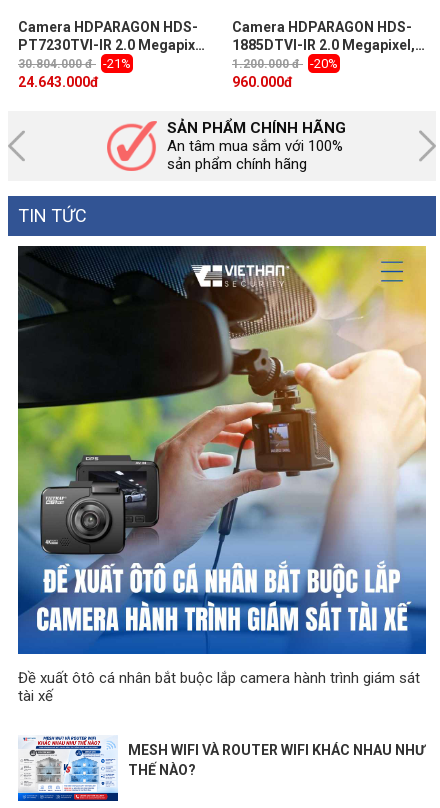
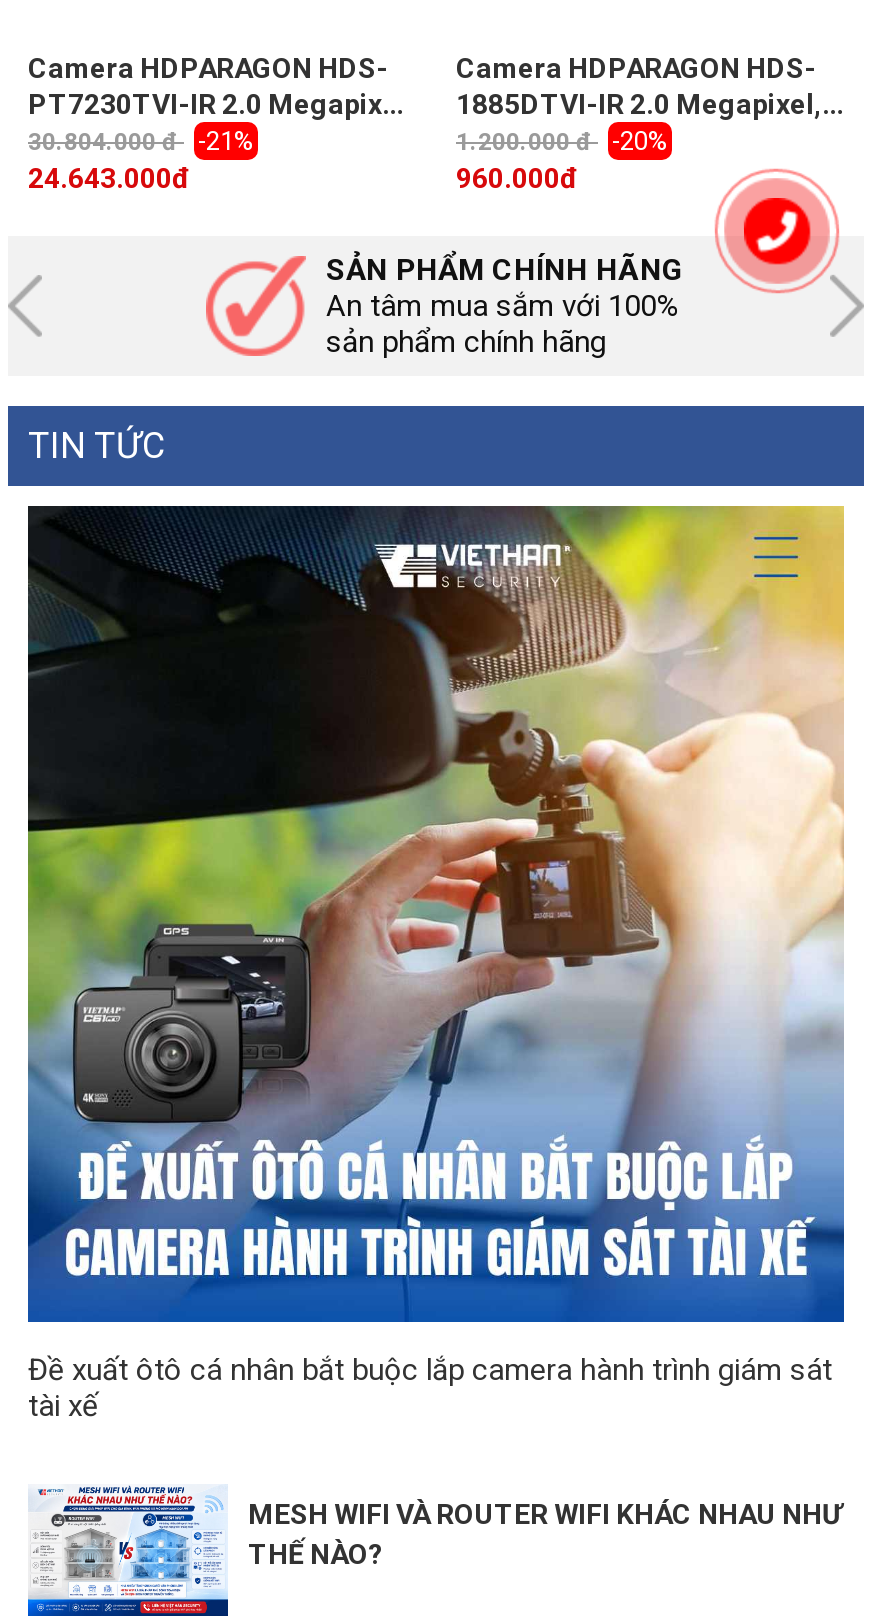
+ [image]
